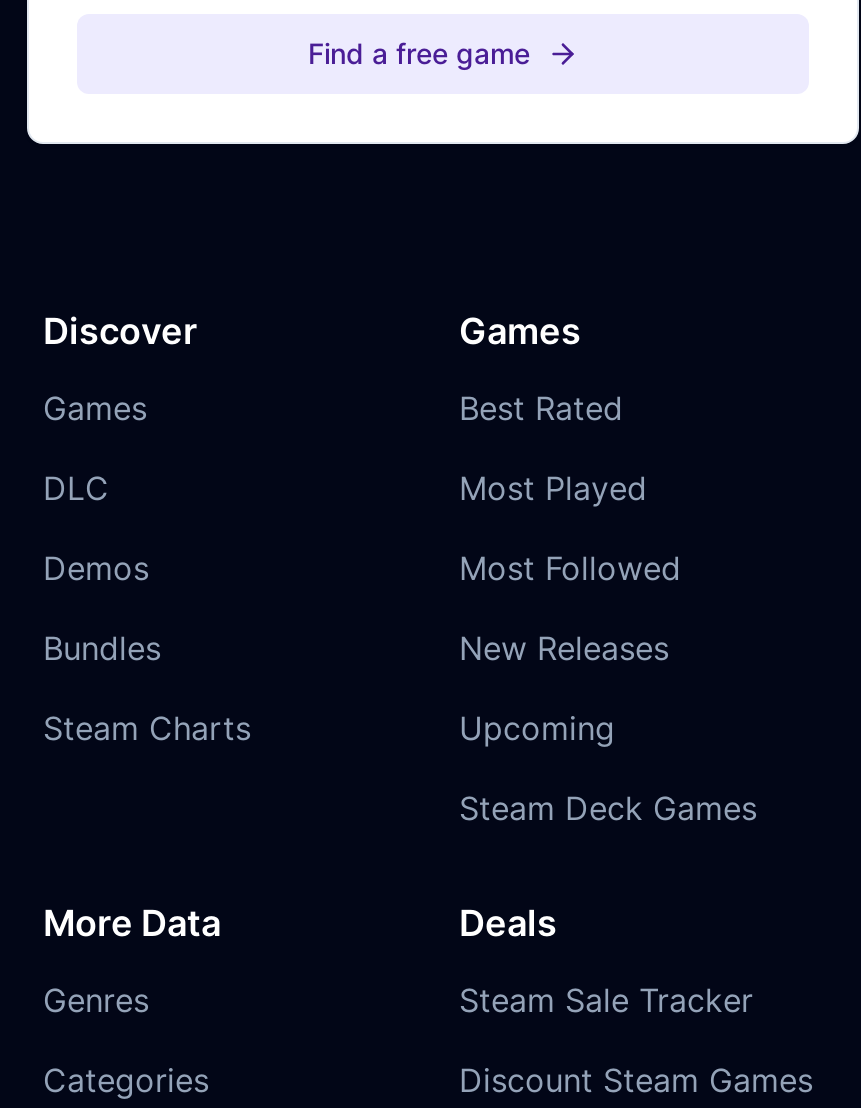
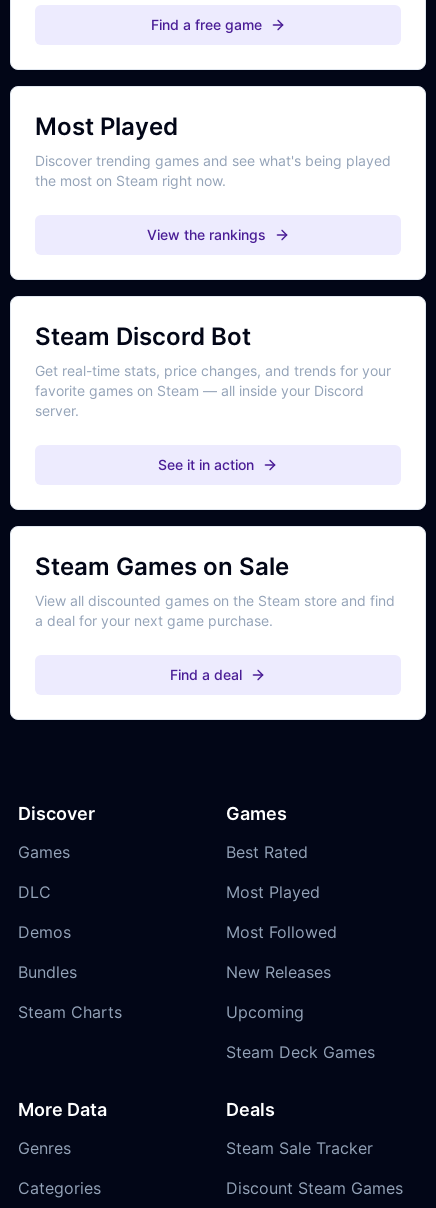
+ Most Played
+ Discover trending games and see what's being played
+ the most on Steam right now.
+ View the rankings

+ Steam Discord Bot
+ Get real-time stats, price changes, and trends for your
+ favorite games on Steam — all inside your Discord
+ server.
+ See it in action

+ Steam Games on Sale
+ View all discounted games on the Steam store and find
+ a deal for your next game purchase.
+ Find a deal
